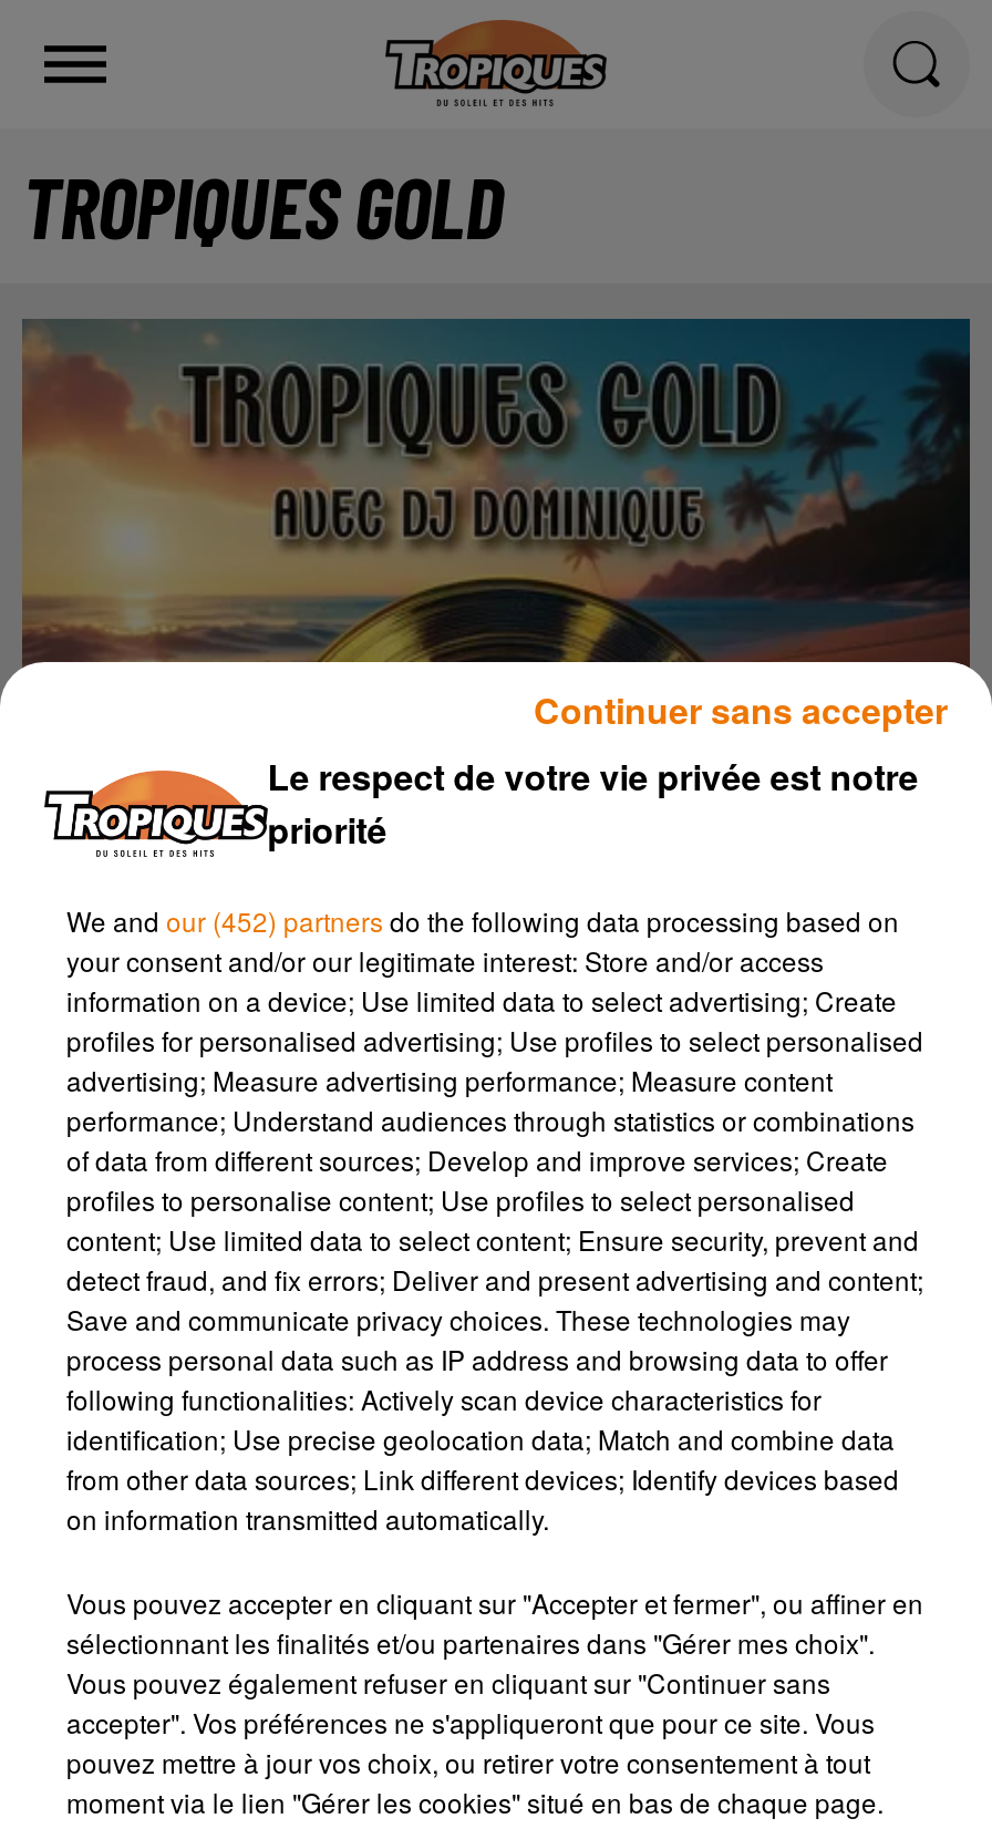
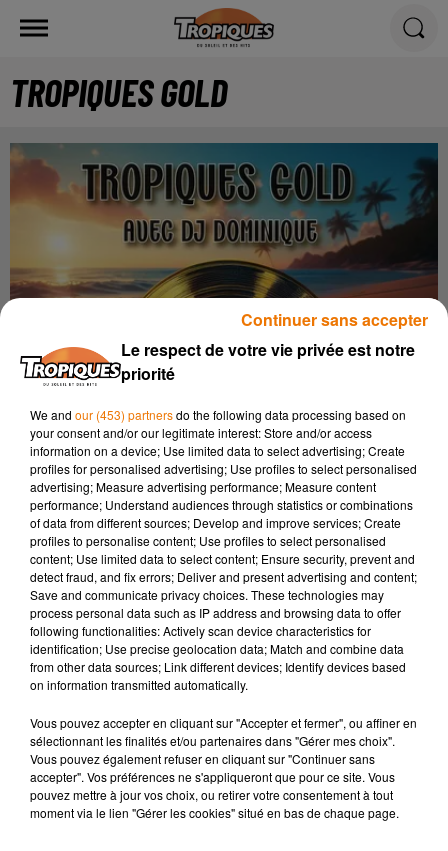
- We and our (452) partners do the following data processing based on
+ We and our (453) partners do the following data processing based on
